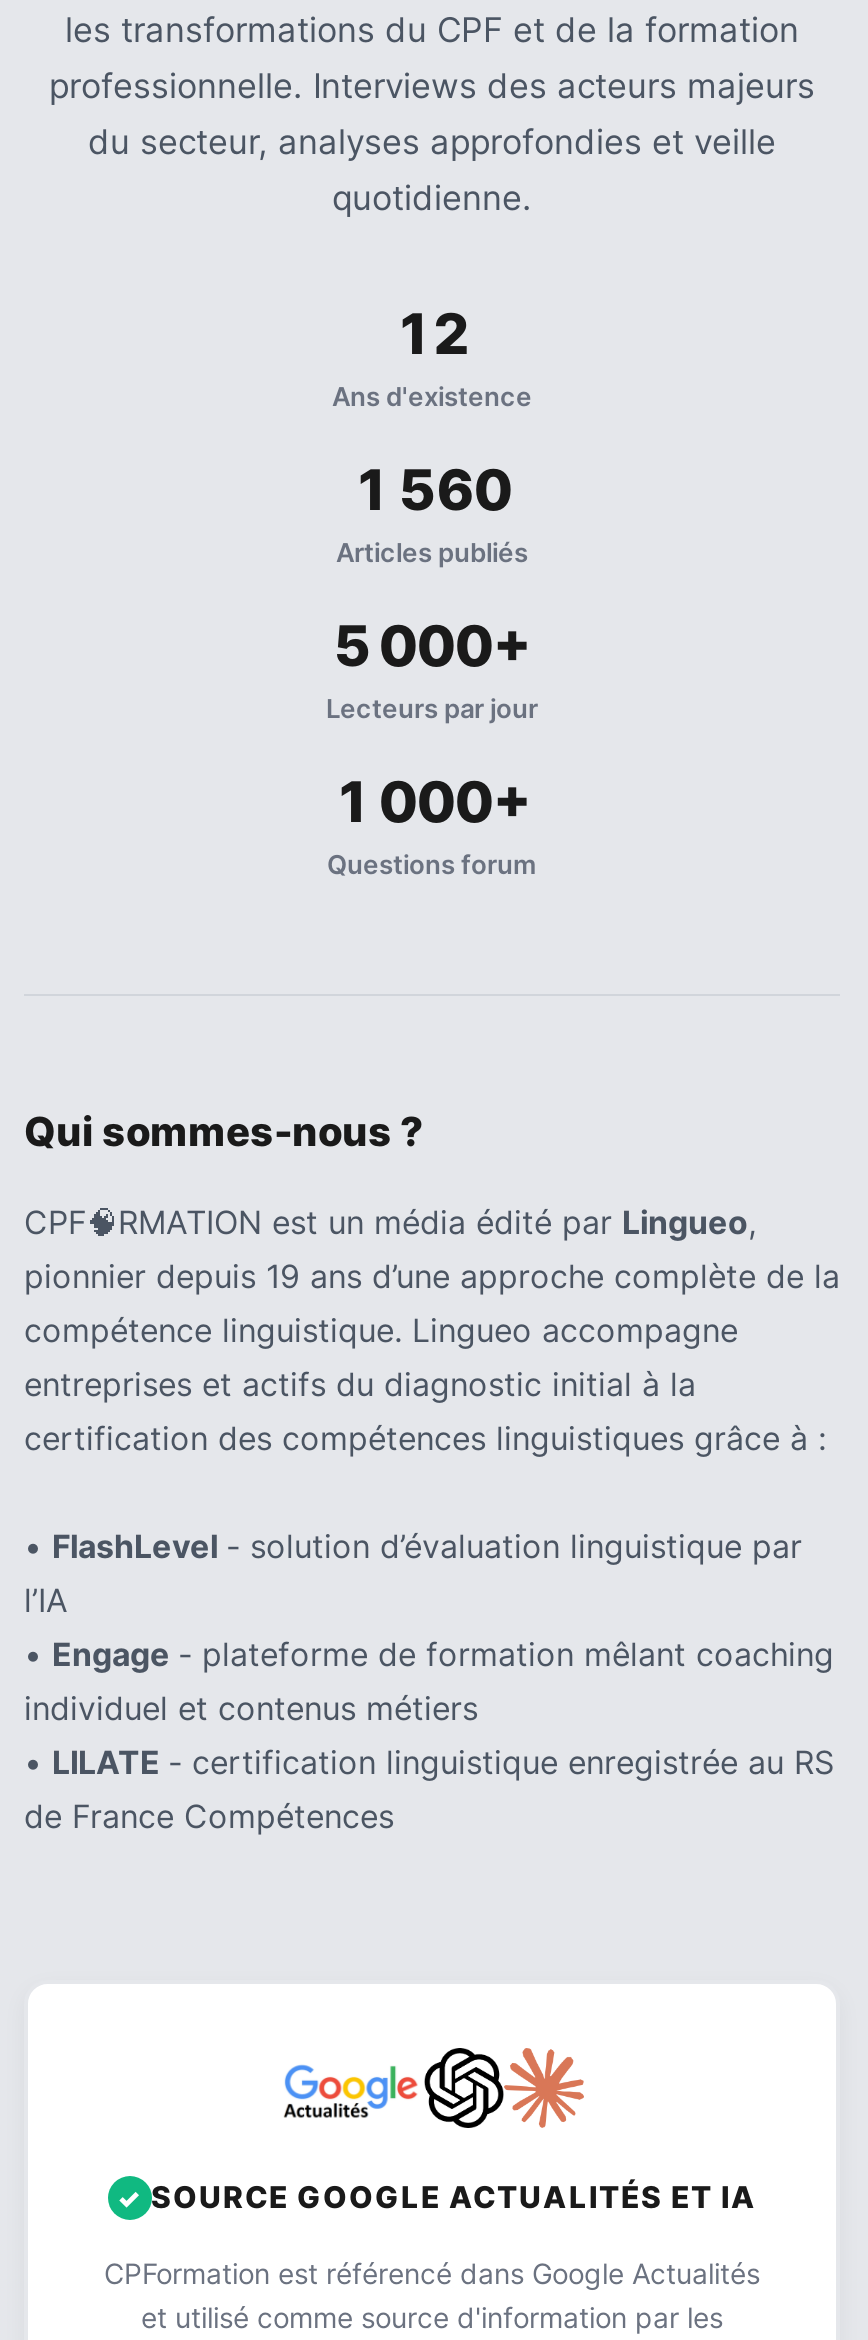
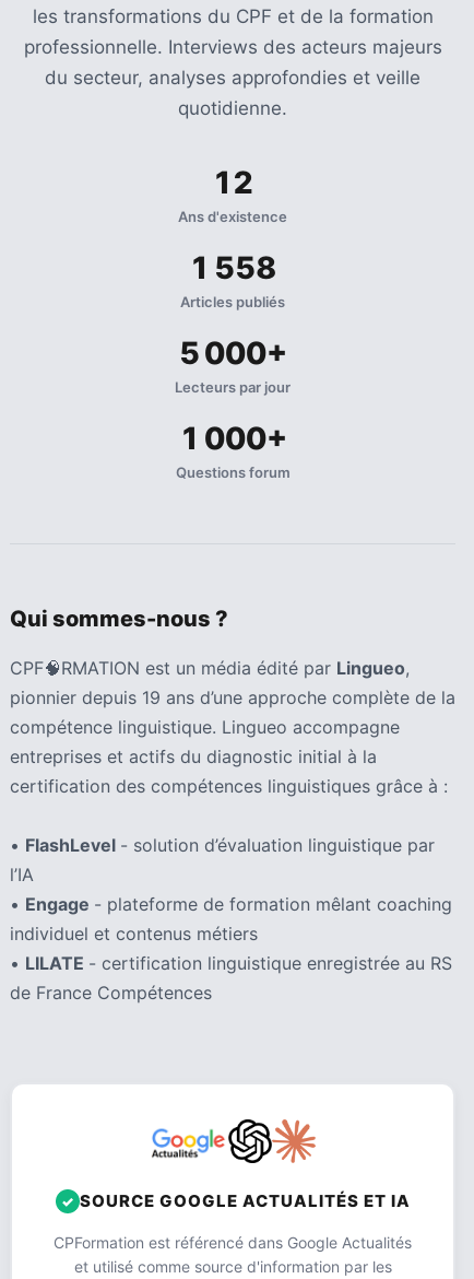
- 1 560
+ 1 558
